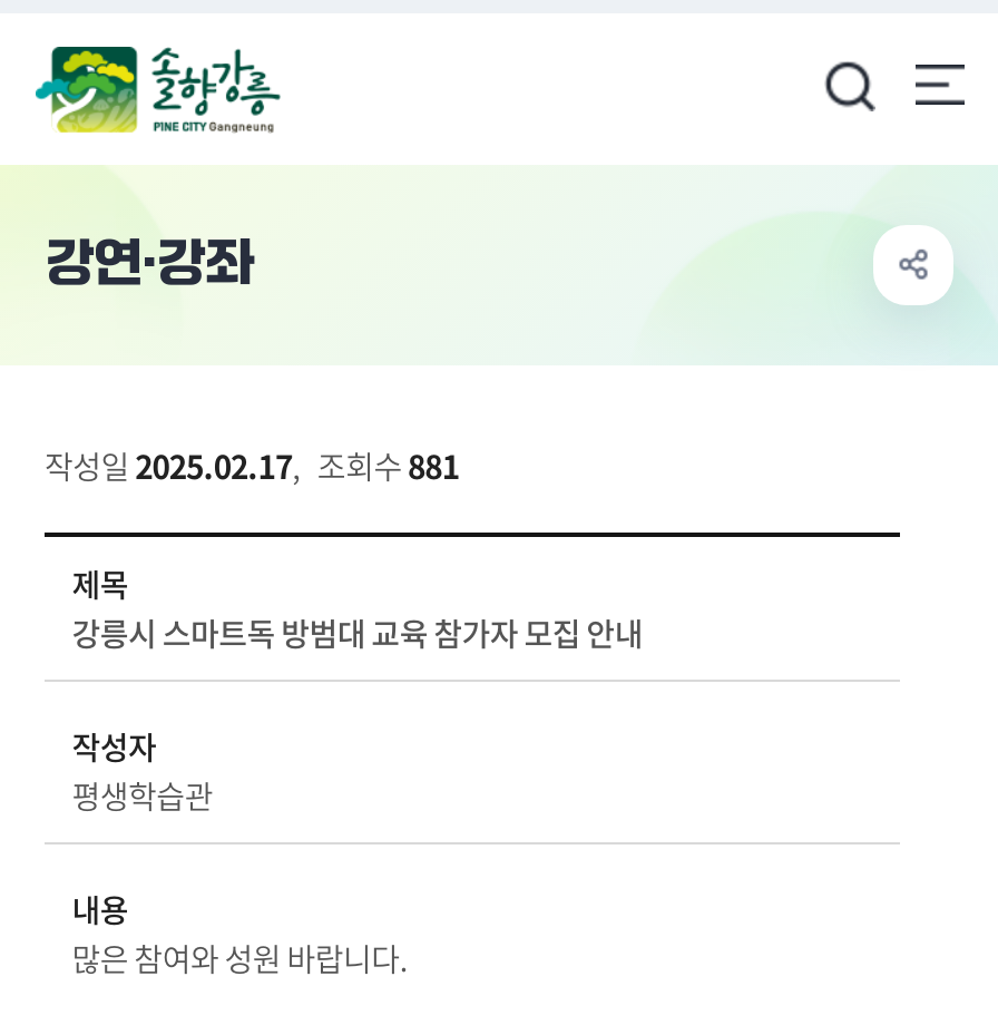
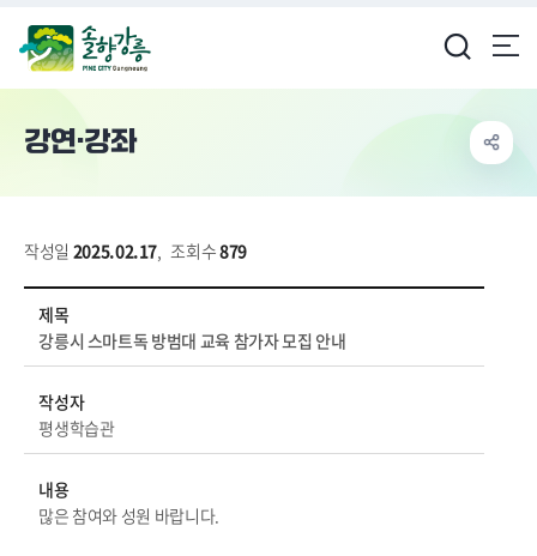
- 작성일 2025.02.17, 조회수 881
+ 작성일 2025.02.17, 조회수 879
